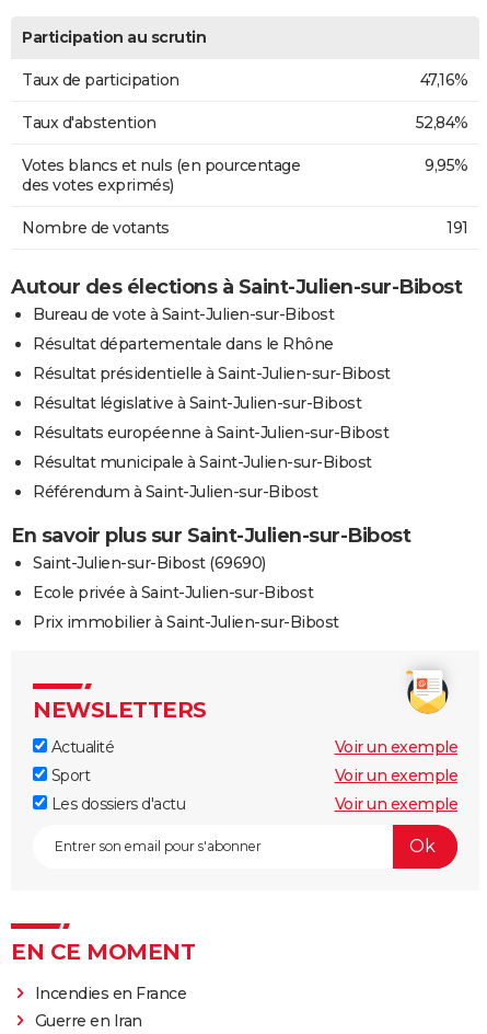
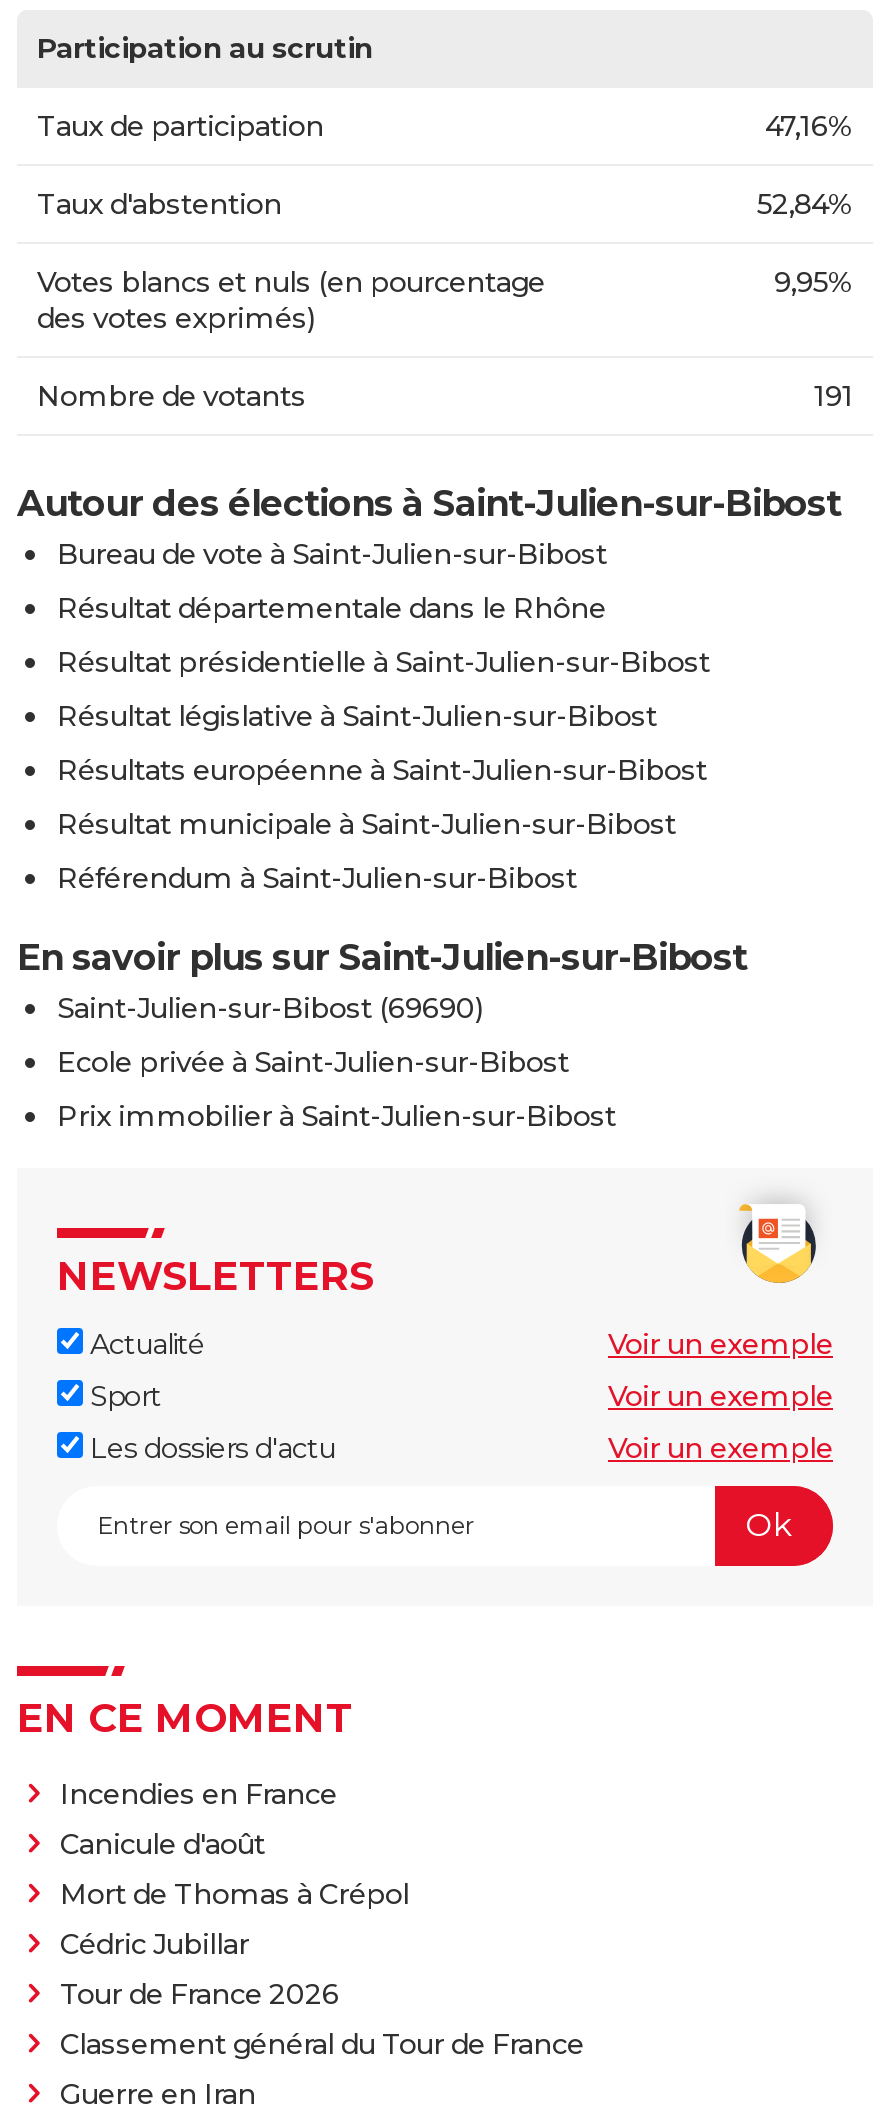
+ Canicule d'août
+ Mort de Thomas à Crépol
+ Cédric Jubillar
+ Tour de France 2026
+ Classement général du Tour de France
